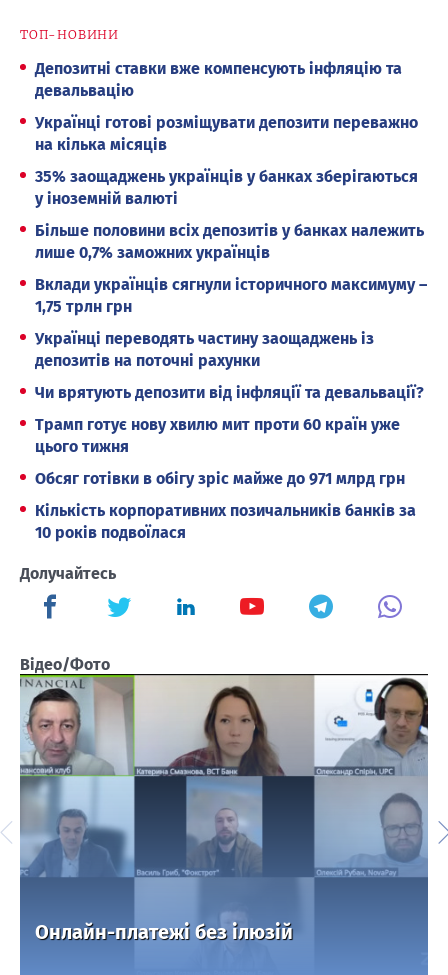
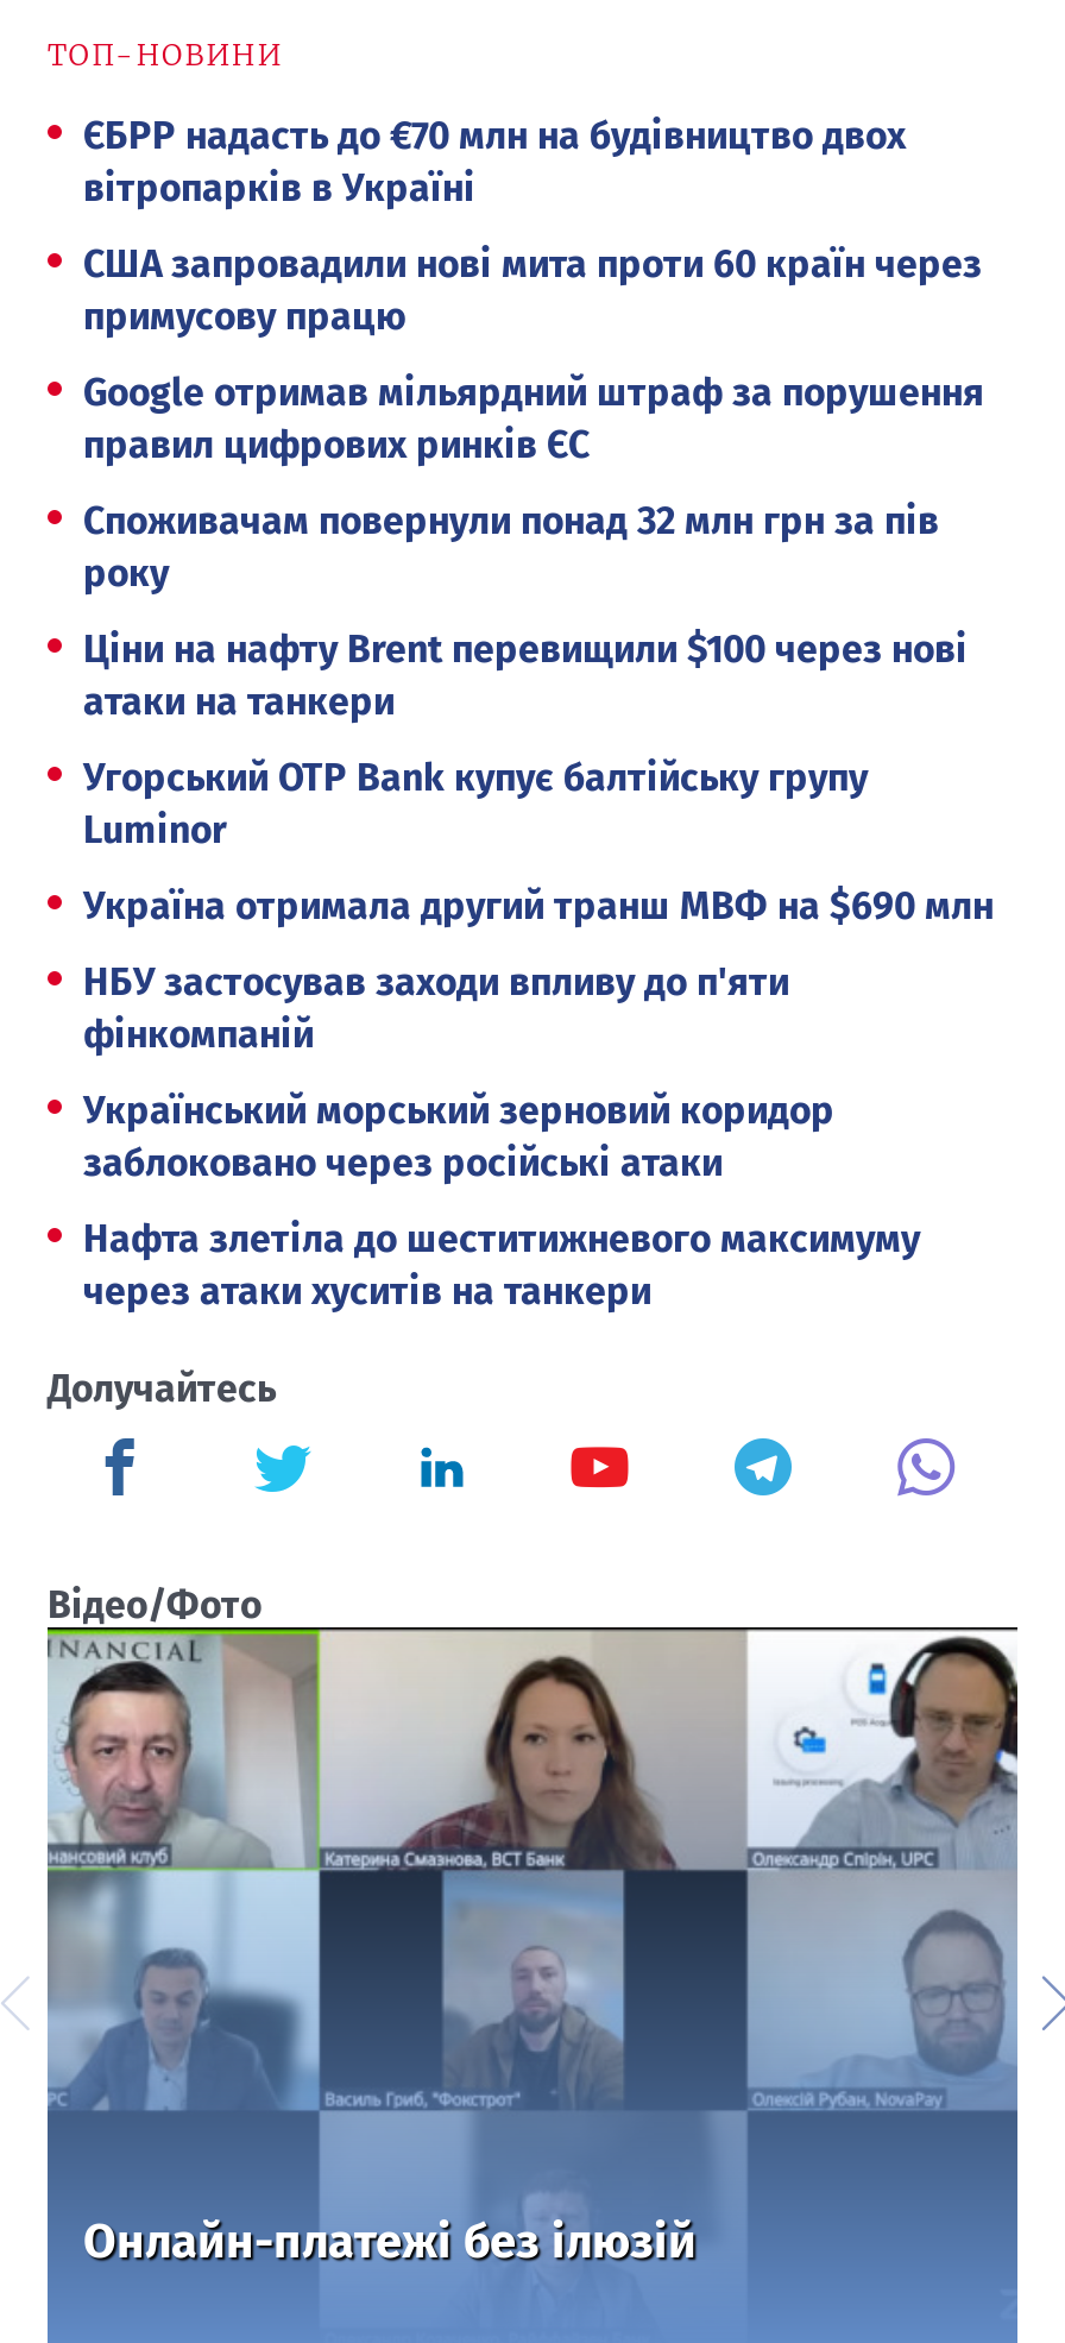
- Депозитні ставки вже компенсують інфляцію та
- девальвацію
+ ЄБРР надасть до €70 млн на будівництво двох
+ вітропарків в Україні

- Українці готові розміщувати депозити переважно
- на кілька місяців
+ США запровадили нові мита проти 60 країн через
+ примусову працю

- 35% заощаджень українців у банках зберігаються
- у іноземній валюті
+ Google отримав мільярдний штраф за порушення
+ правил цифрових ринків ЄС

- Більше половини всіх депозитів у банках належить
- лише 0,7% заможних українців
+ Споживачам повернули понад 32 млн грн за пів
+ року

- Вклади українців сягнули історичного максимуму –
- 1,75 трлн грн
+ Ціни на нафту Brent перевищили $100 через нові
+ атаки на танкери

- Українці переводять частину заощаджень із
- депозитів на поточні рахунки
+ Угорський OTP Bank купує балтійську групу
+ Luminor

- Чи врятують депозити від інфляції та девальвації?
+ Україна отримала другий транш МВФ на $690 млн

- Трамп готує нову хвилю мит проти 60 країн уже
- цього тижня
+ НБУ застосував заходи впливу до п'яти
+ фінкомпаній

- Обсяг готівки в обігу зріс майже до 971 млрд грн
+ Український морський зерновий коридор
+ заблоковано через російські атаки

- Кількість корпоративних позичальників банків за
- 10 років подвоїлася
+ Нафта злетіла до шеститижневого максимуму
+ через атаки хуситів на танкери
